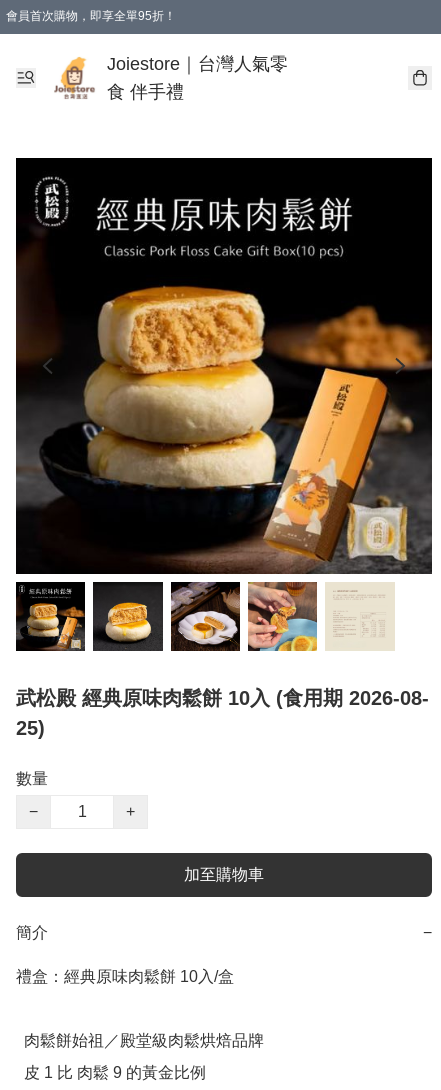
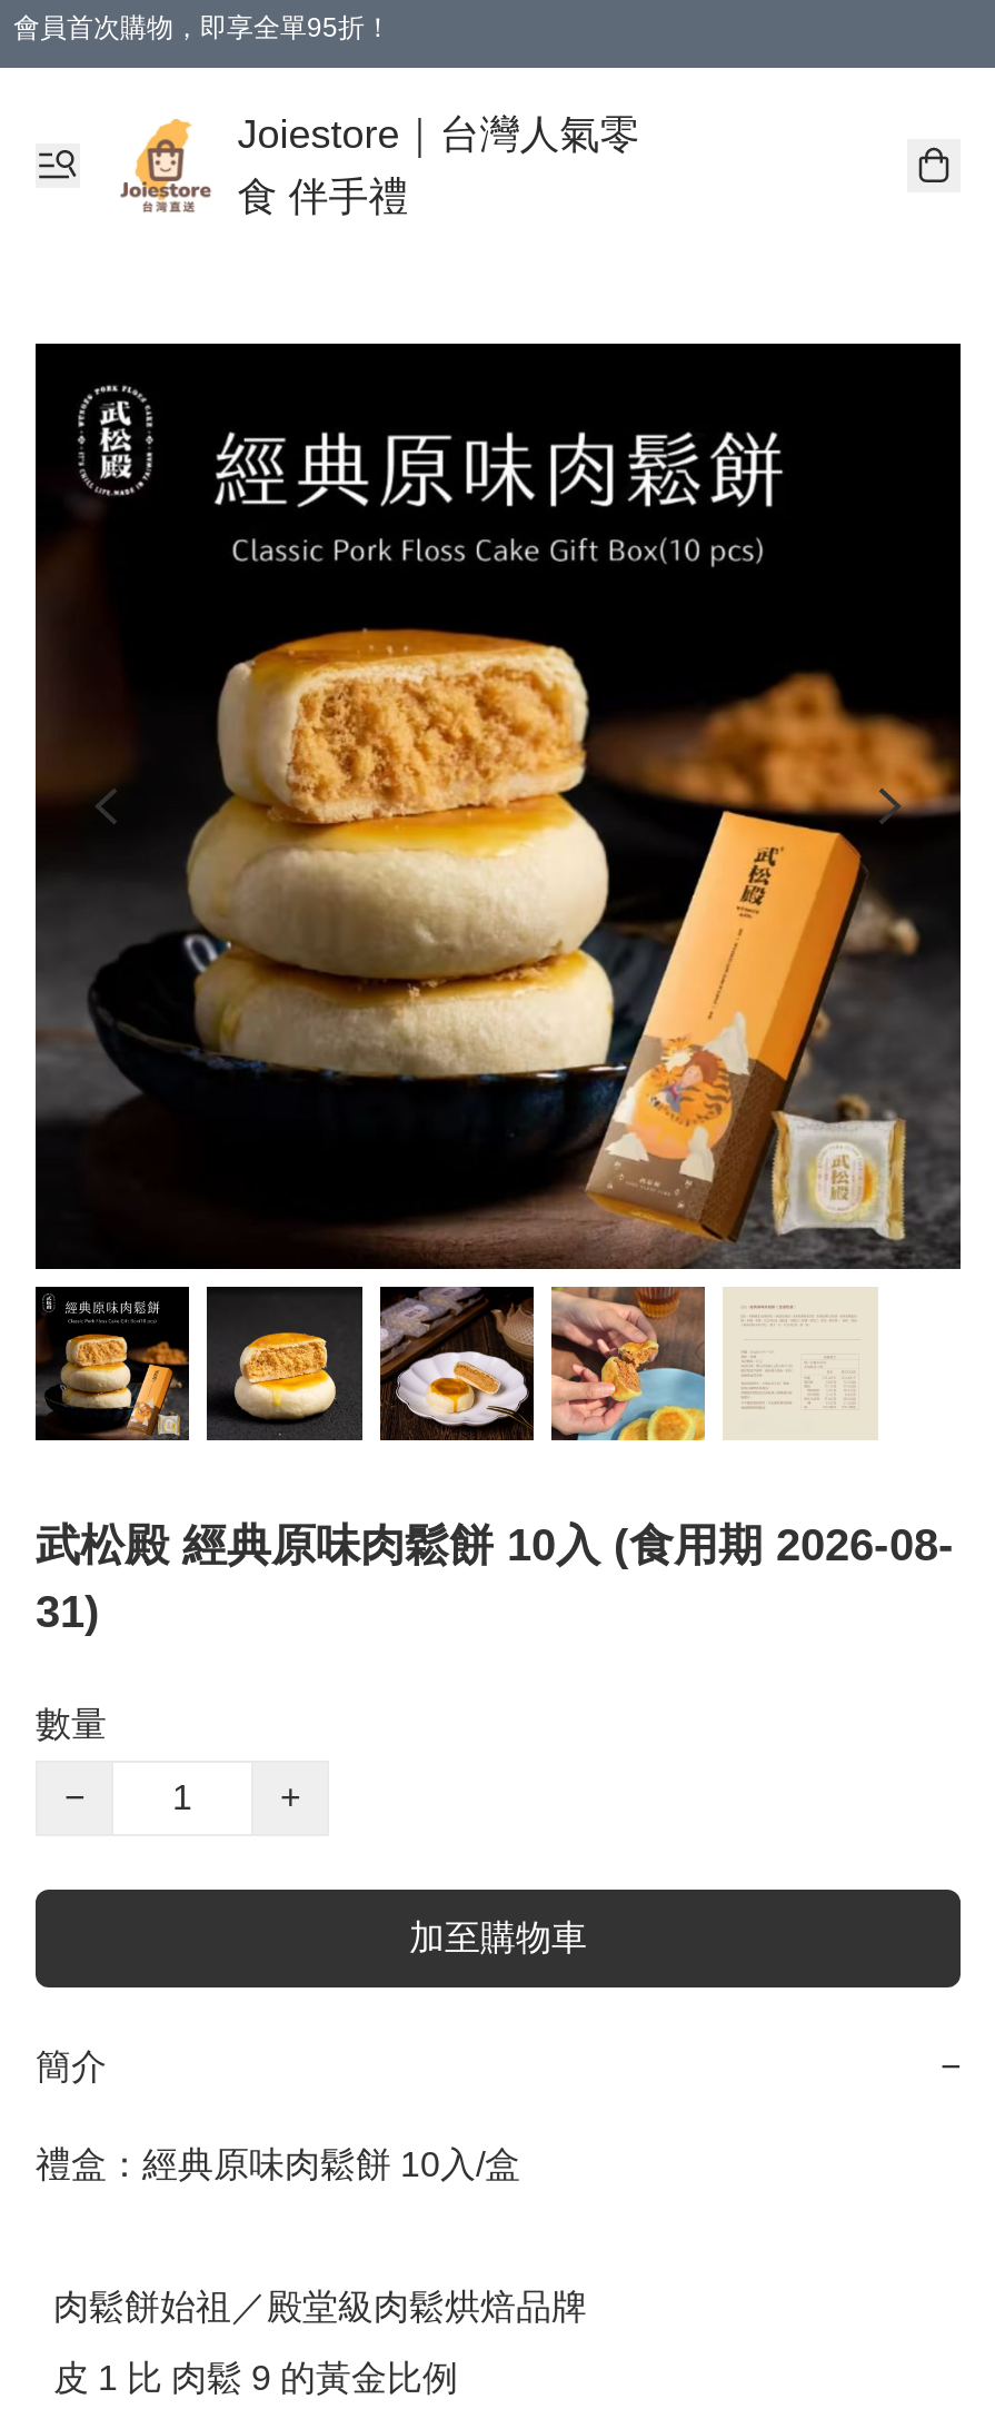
- 25)
+ 31)
